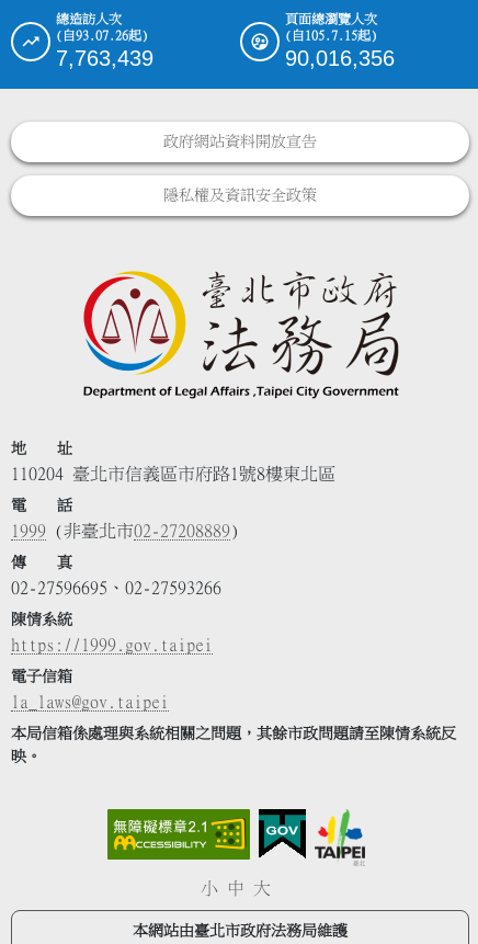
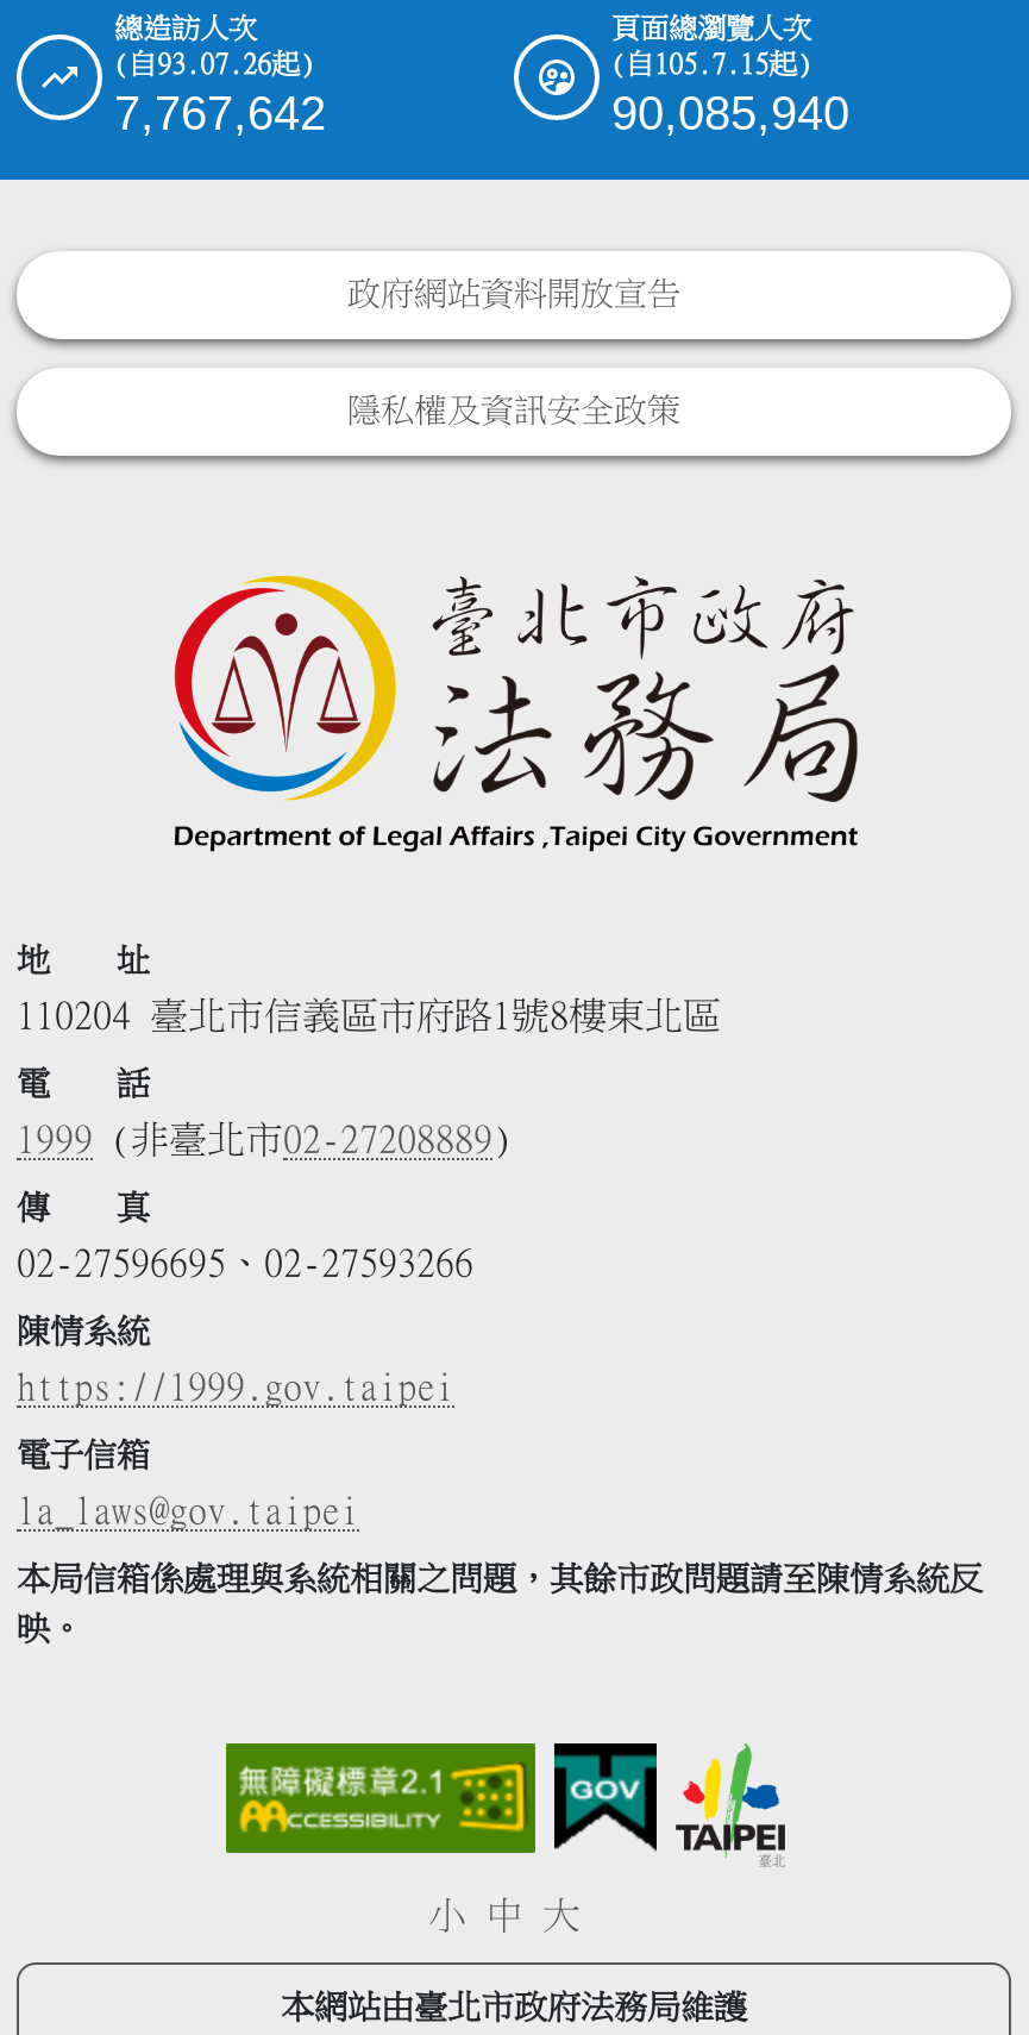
- 7,763,439
+ 7,767,642

- 90,016,356
+ 90,085,940
